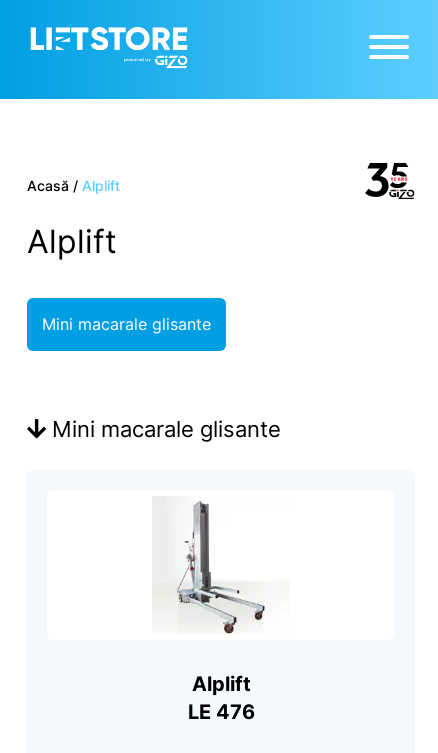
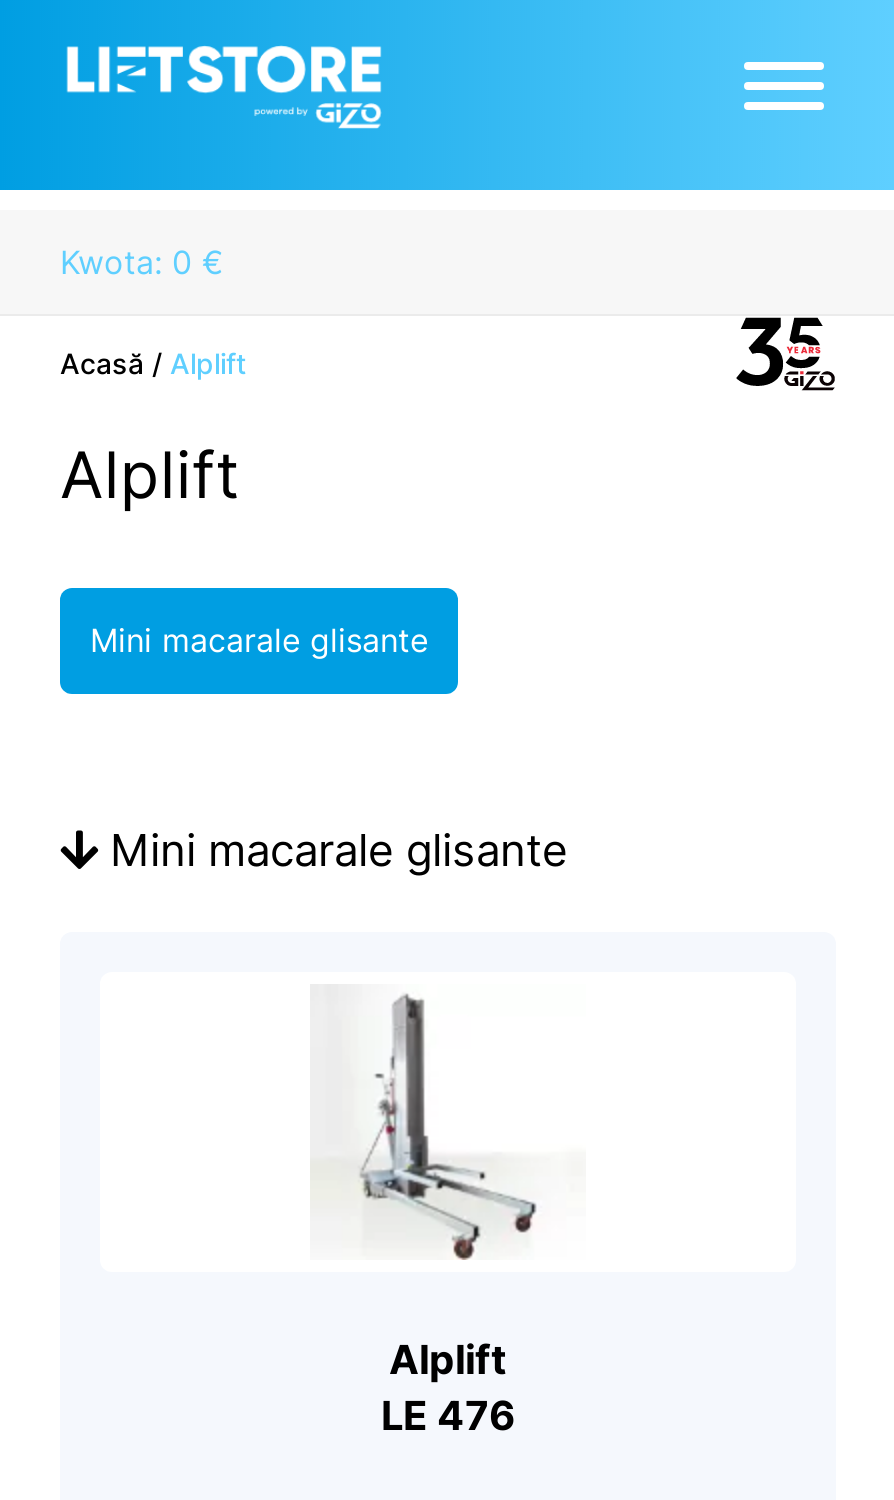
+ Kwota: 0 €
